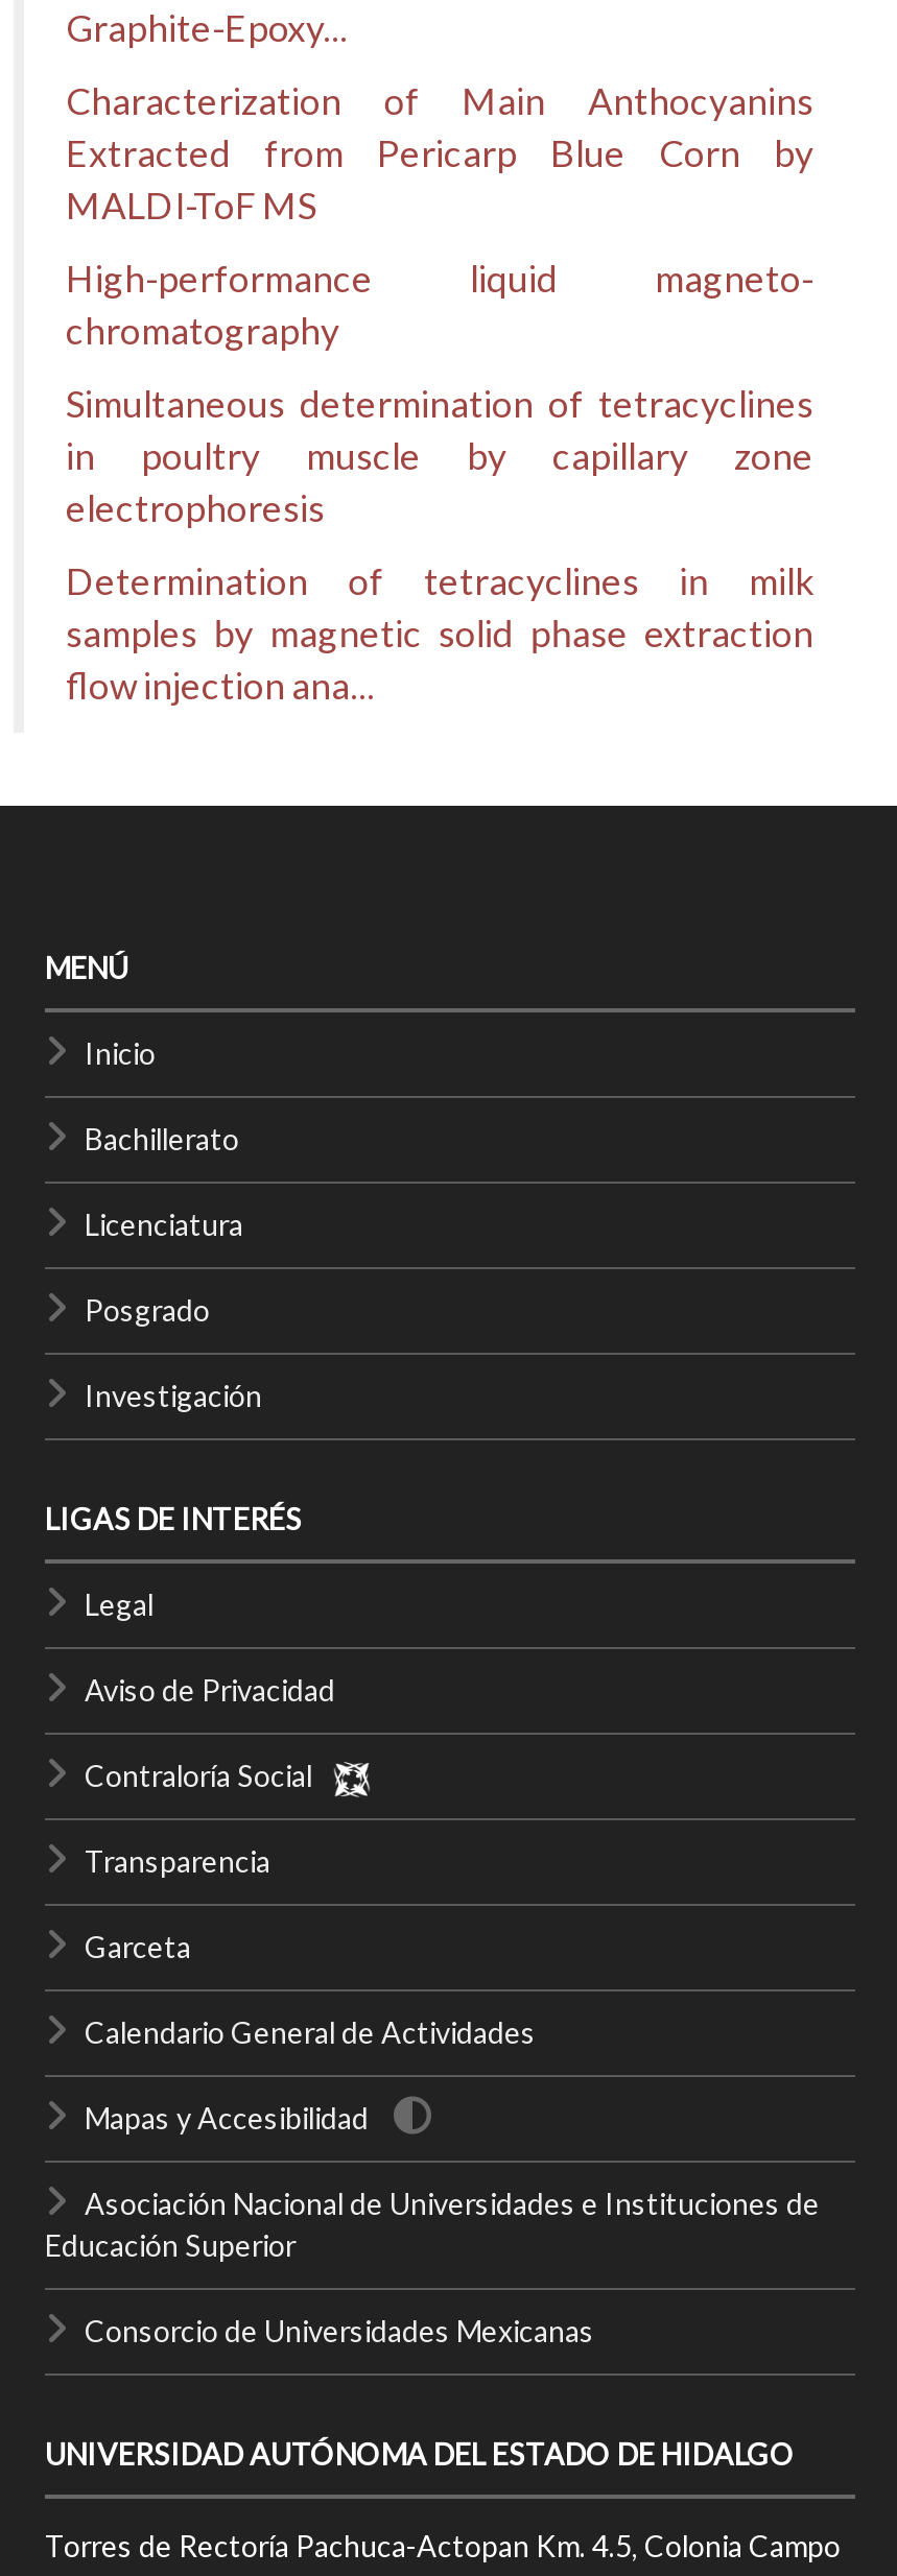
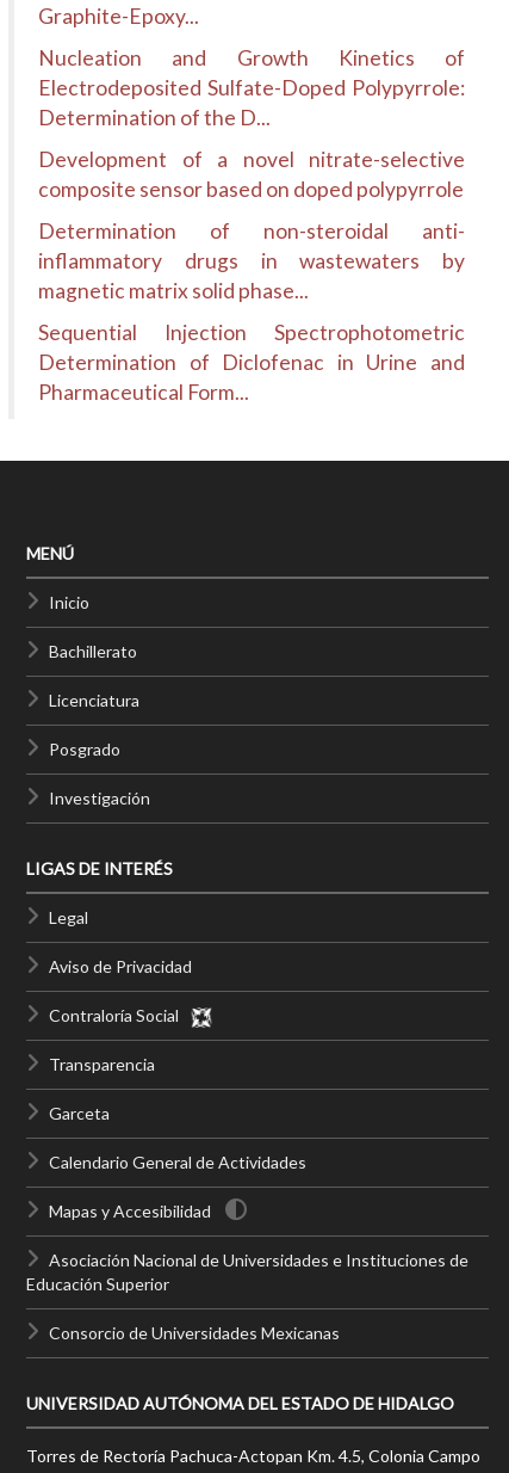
- Characterization of Main Anthocyanins
- Extracted from Pericarp Blue Corn by
- MALDI-ToF MS
+ Nucleation and Growth Kinetics of
+ Electrodeposited Sulfate-Doped Polypyrrole:
+ Determination of the D...

- High-performance liquid magneto-
- chromatography
+ Development of a novel nitrate-selective
+ composite sensor based on doped polypyrrole

- Simultaneous determination of tetracyclines
- in poultry muscle by capillary zone
- electrophoresis
+ Determination of non-steroidal anti-
+ inflammatory drugs in wastewaters by
+ magnetic matrix solid phase...

- Determination of tetracyclines in milk
- samples by magnetic solid phase extraction
- flow injection ana...
+ Sequential Injection Spectrophotometric
+ Determination of Diclofenac in Urine and
+ Pharmaceutical Form...
